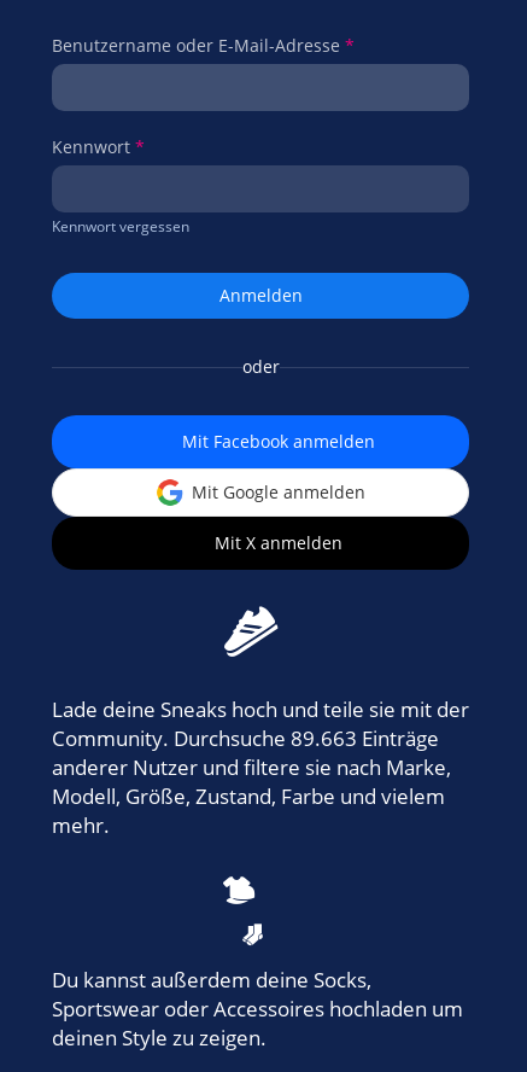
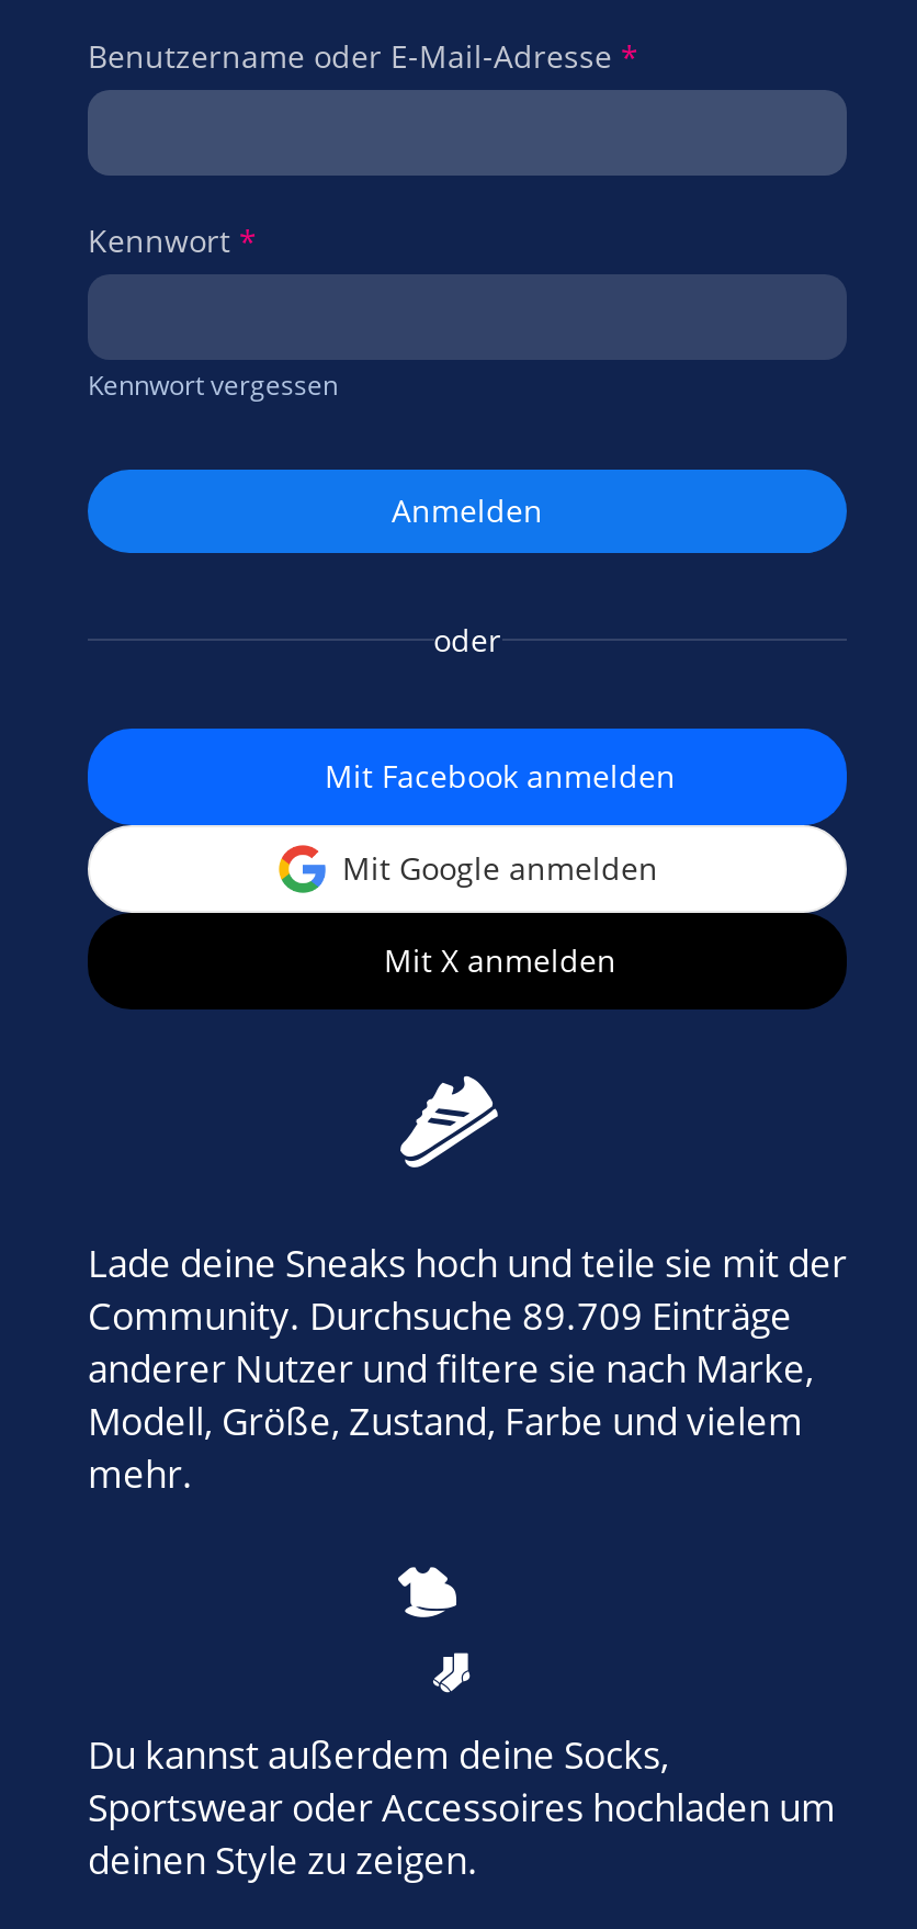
- Community. Durchsuche 89.663 Einträge
+ Community. Durchsuche 89.709 Einträge
